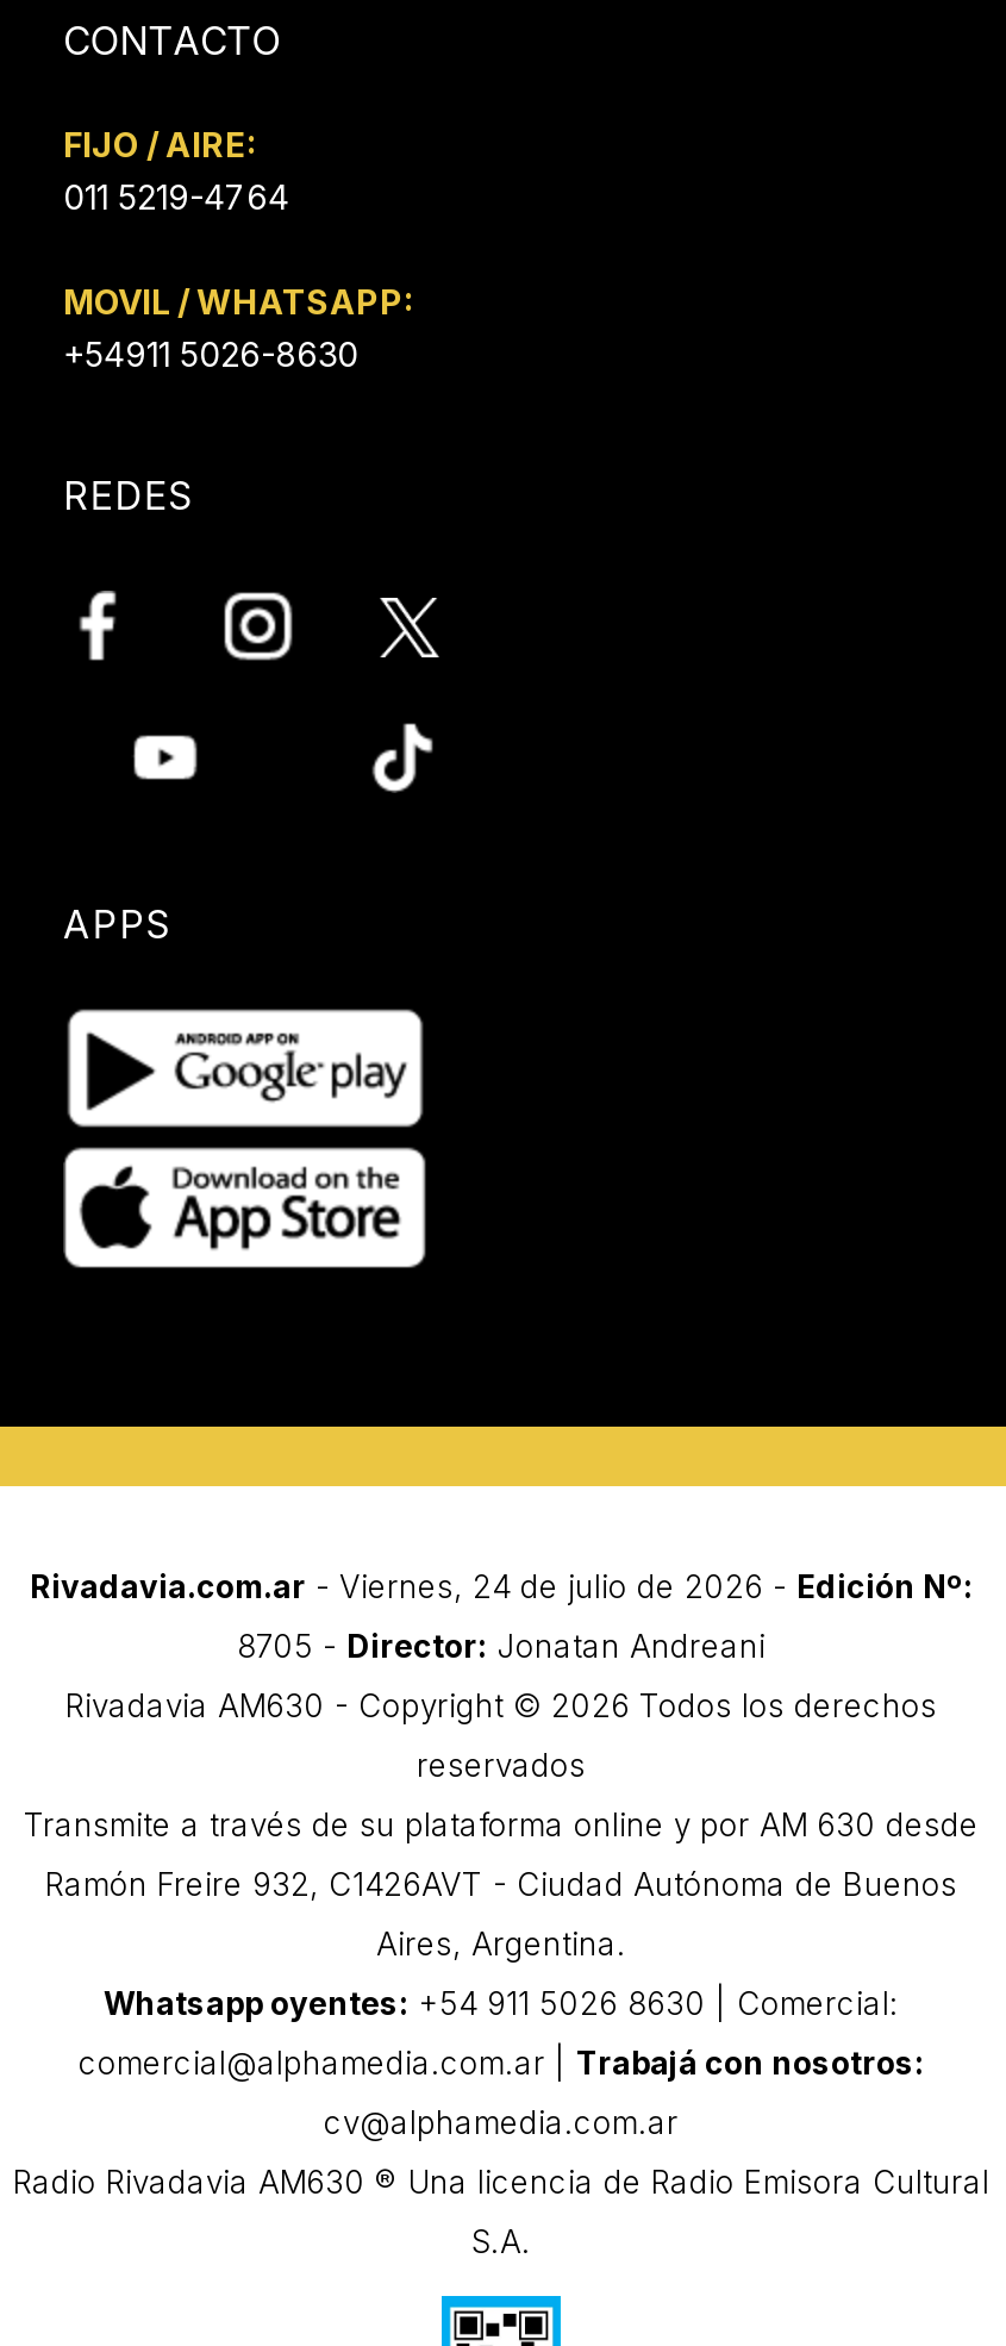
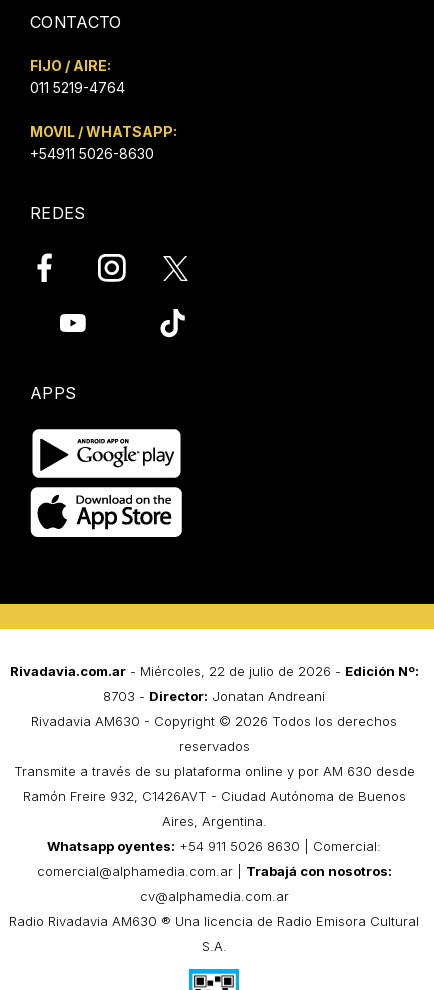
- Rivadavia.com.ar - Viernes, 24 de julio de 2026 - Edición Nº:
+ Rivadavia.com.ar - Miércoles, 22 de julio de 2026 - Edición Nº:

- 8705 - Director: Jonatan Andreani
+ 8703 - Director: Jonatan Andreani
